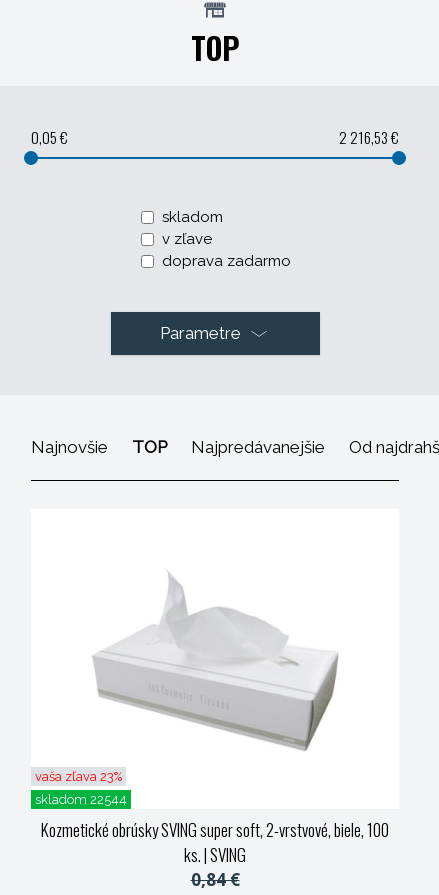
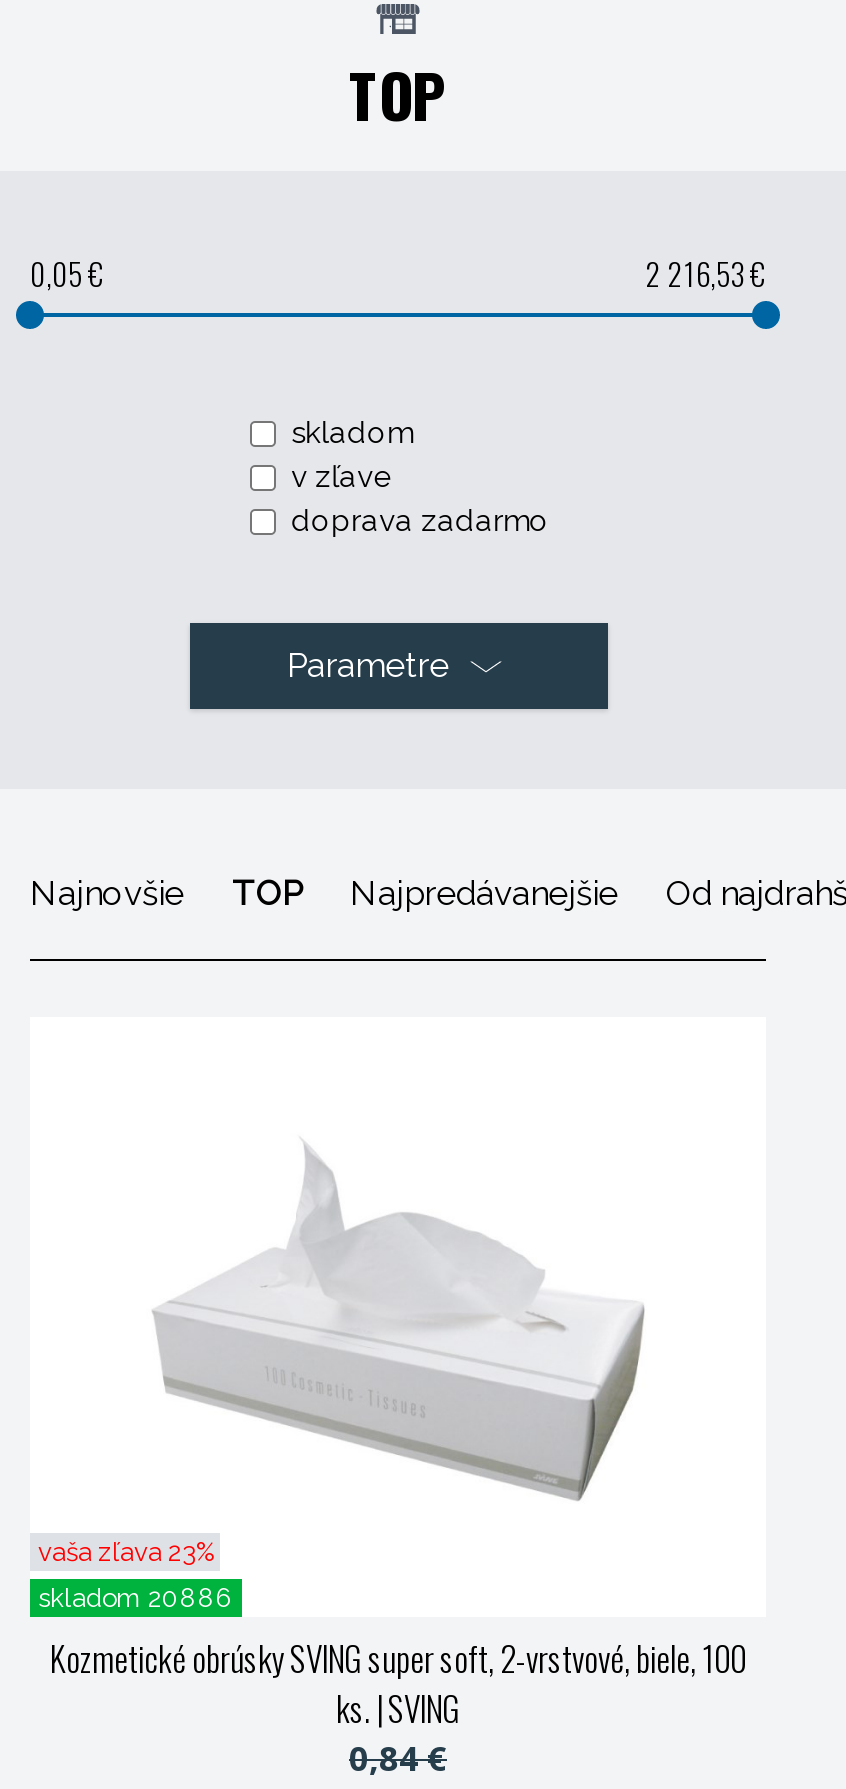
- skladom 22544
+ skladom 20886
